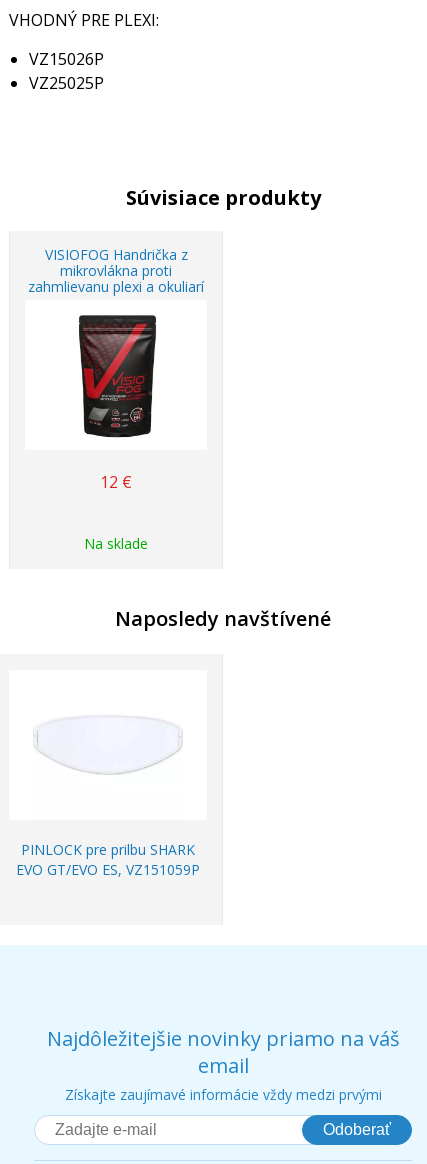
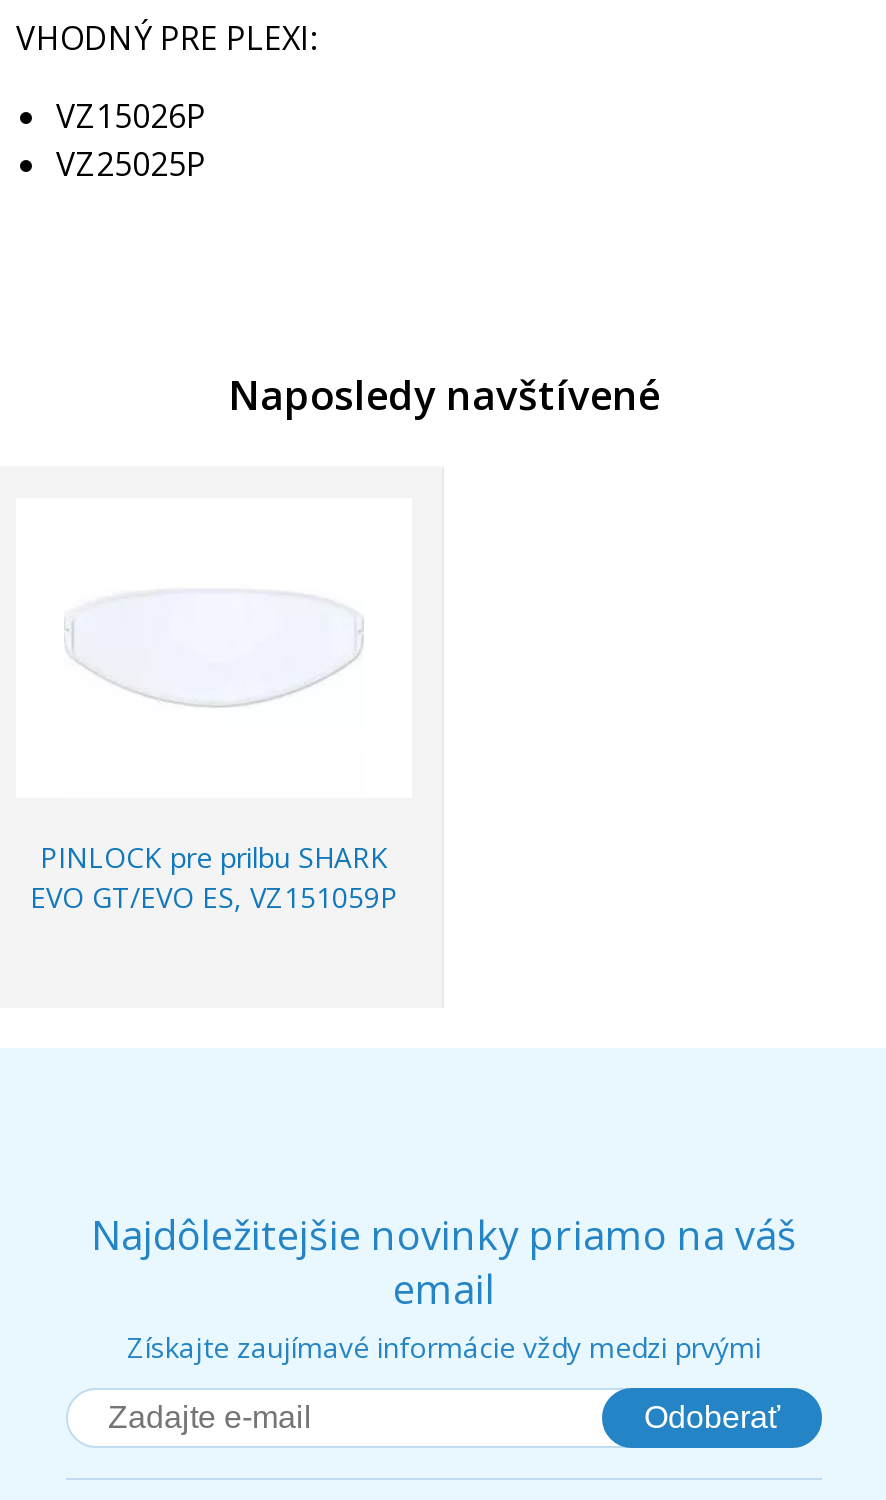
- Súvisiace produkty
- VISIOFOG Handrička z
- mikrovlákna proti
- zahmlievanu plexi a okuliarí

- [image]
- 12 €
- Na sklade
